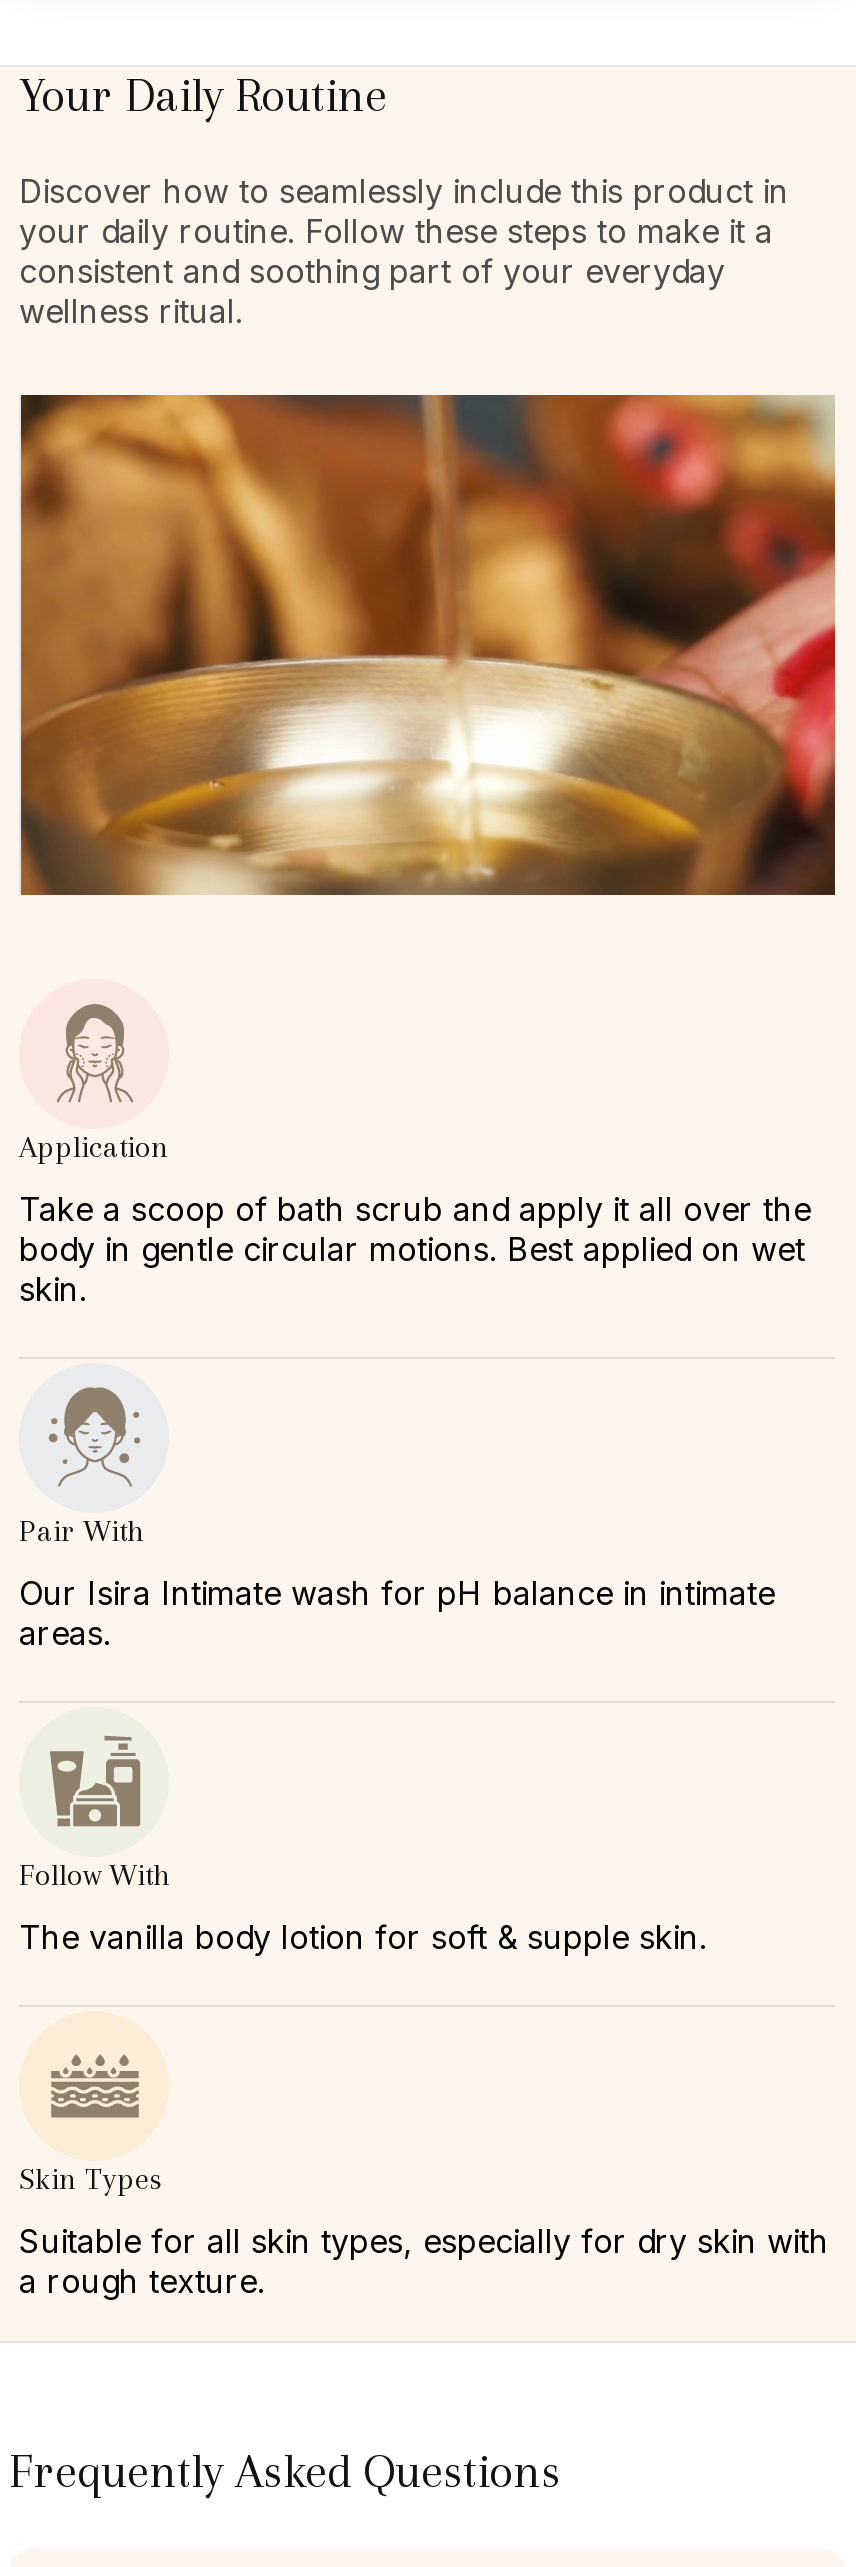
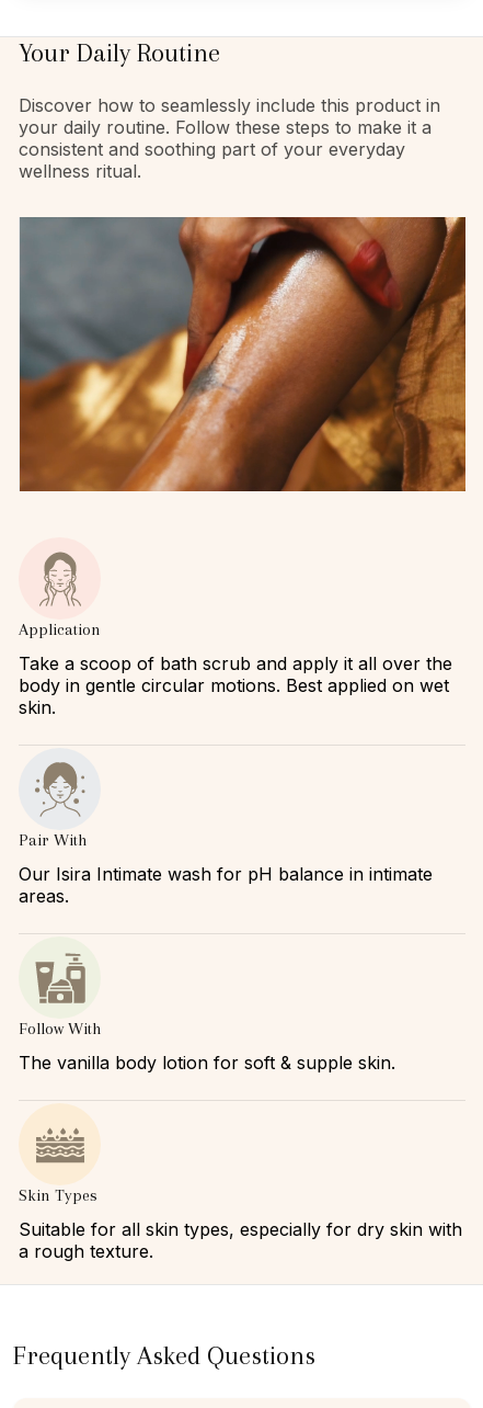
- [image]
+ [image]
